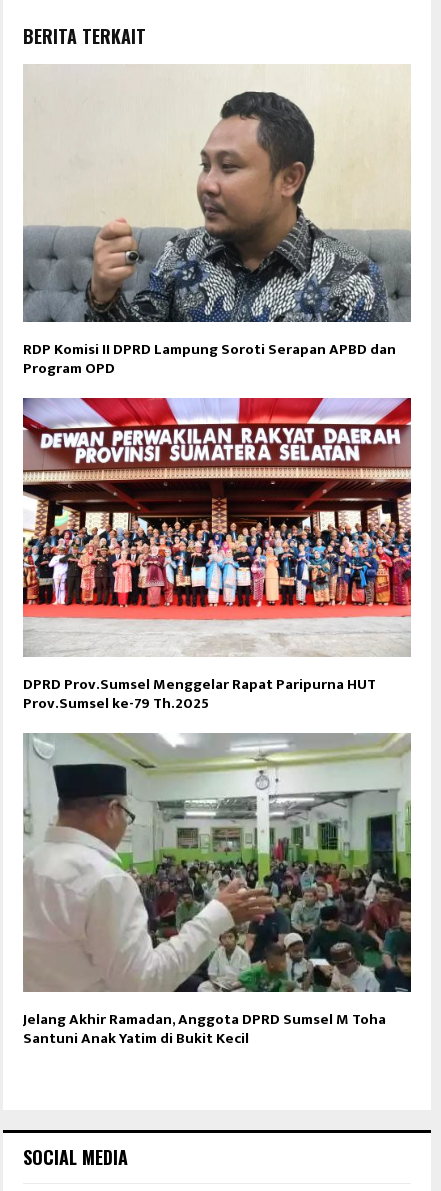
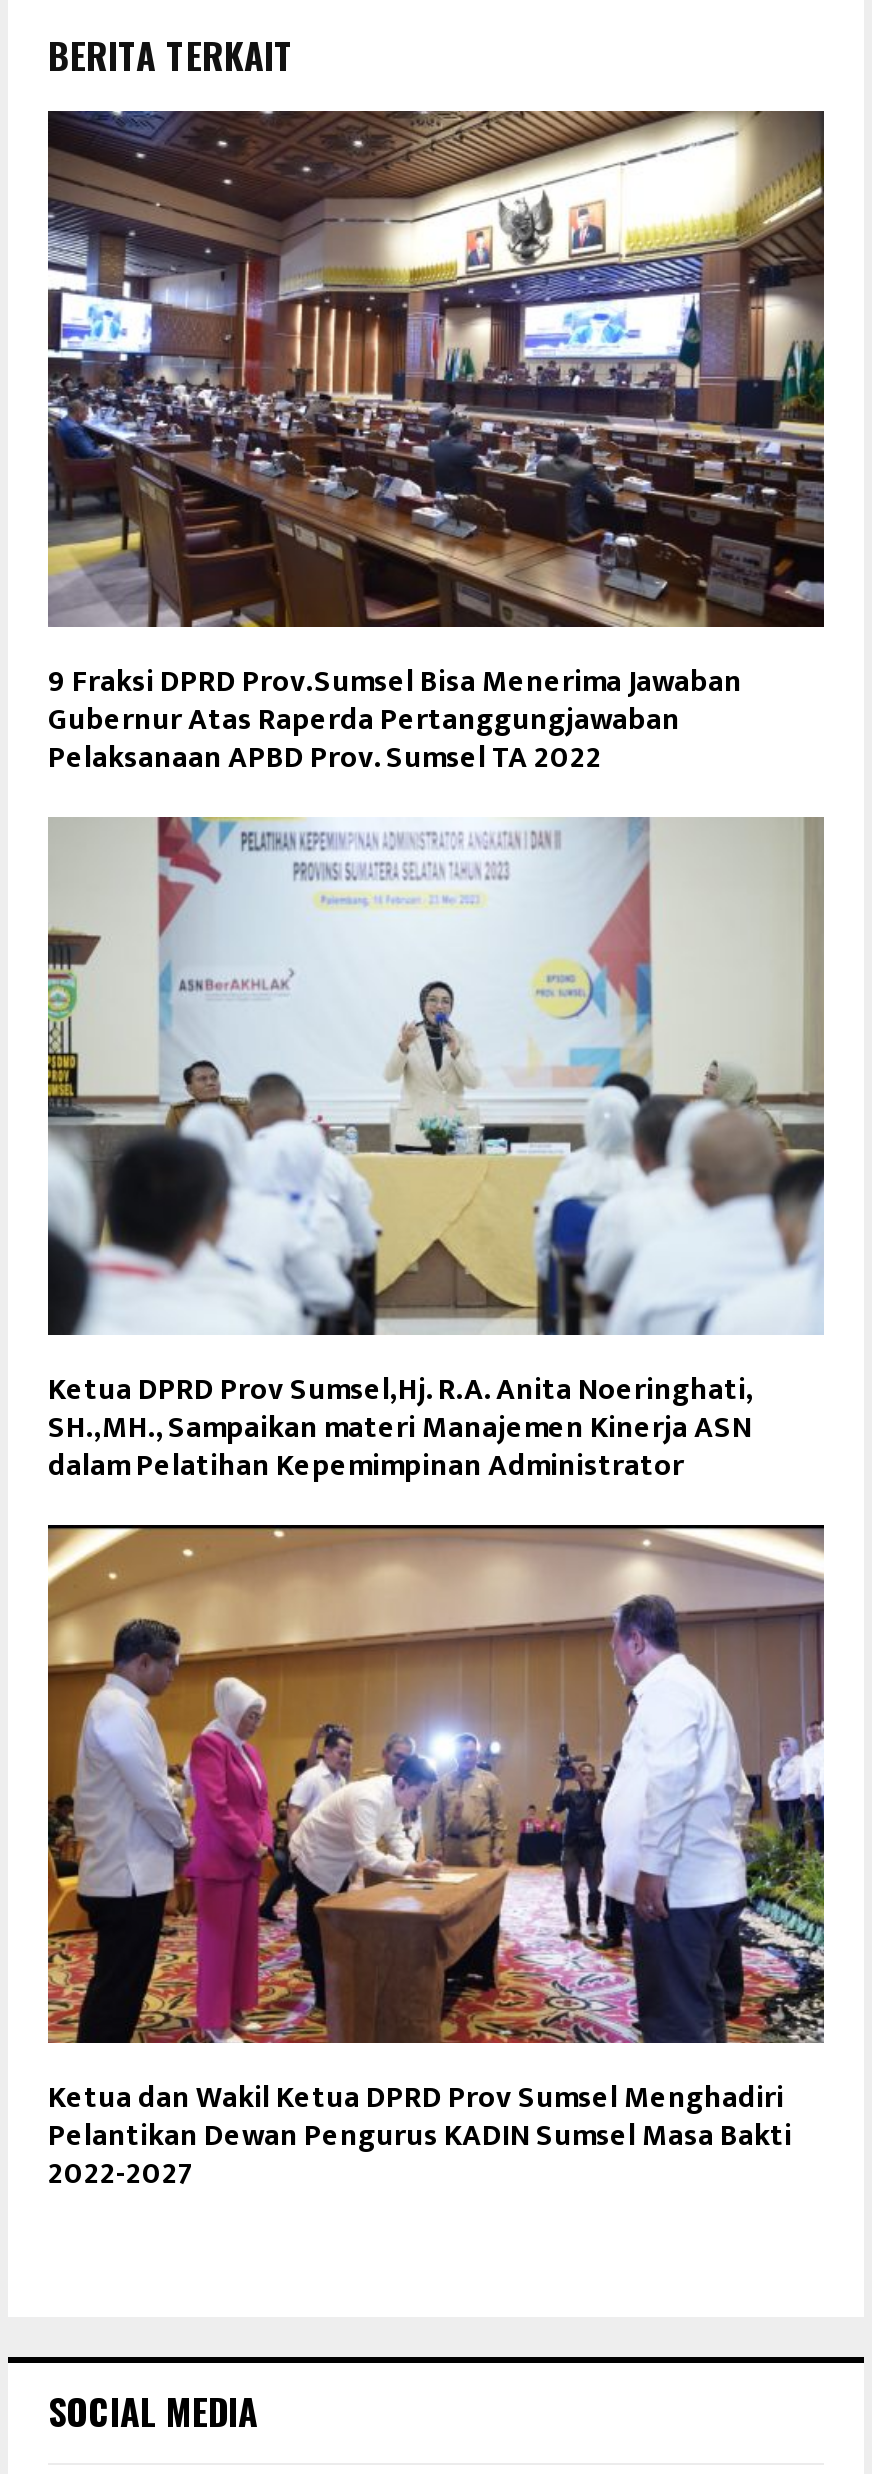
- [image]
- RDP Komisi II DPRD Lampung Soroti Serapan APBD dan
- Program OPD
+ [image]
+ 9 Fraksi DPRD Prov.Sumsel Bisa Menerima Jawaban
+ Gubernur Atas Raperda Pertanggungjawaban
+ Pelaksanaan APBD Prov. Sumsel TA 2022

- [image]
- DPRD Prov.Sumsel Menggelar Rapat Paripurna HUT
- Prov.Sumsel ke-79 Th.2025
+ [image]
+ Ketua DPRD Prov Sumsel,Hj. R.A. Anita Noeringhati,
+ SH.,MH., Sampaikan materi Manajemen Kinerja ASN
+ dalam Pelatihan Kepemimpinan Administrator

- [image]
- Jelang Akhir Ramadan, Anggota DPRD Sumsel M Toha
- Santuni Anak Yatim di Bukit Kecil
+ [image]
+ Ketua dan Wakil Ketua DPRD Prov Sumsel Menghadiri
+ Pelantikan Dewan Pengurus KADIN Sumsel Masa Bakti
+ 2022-2027
